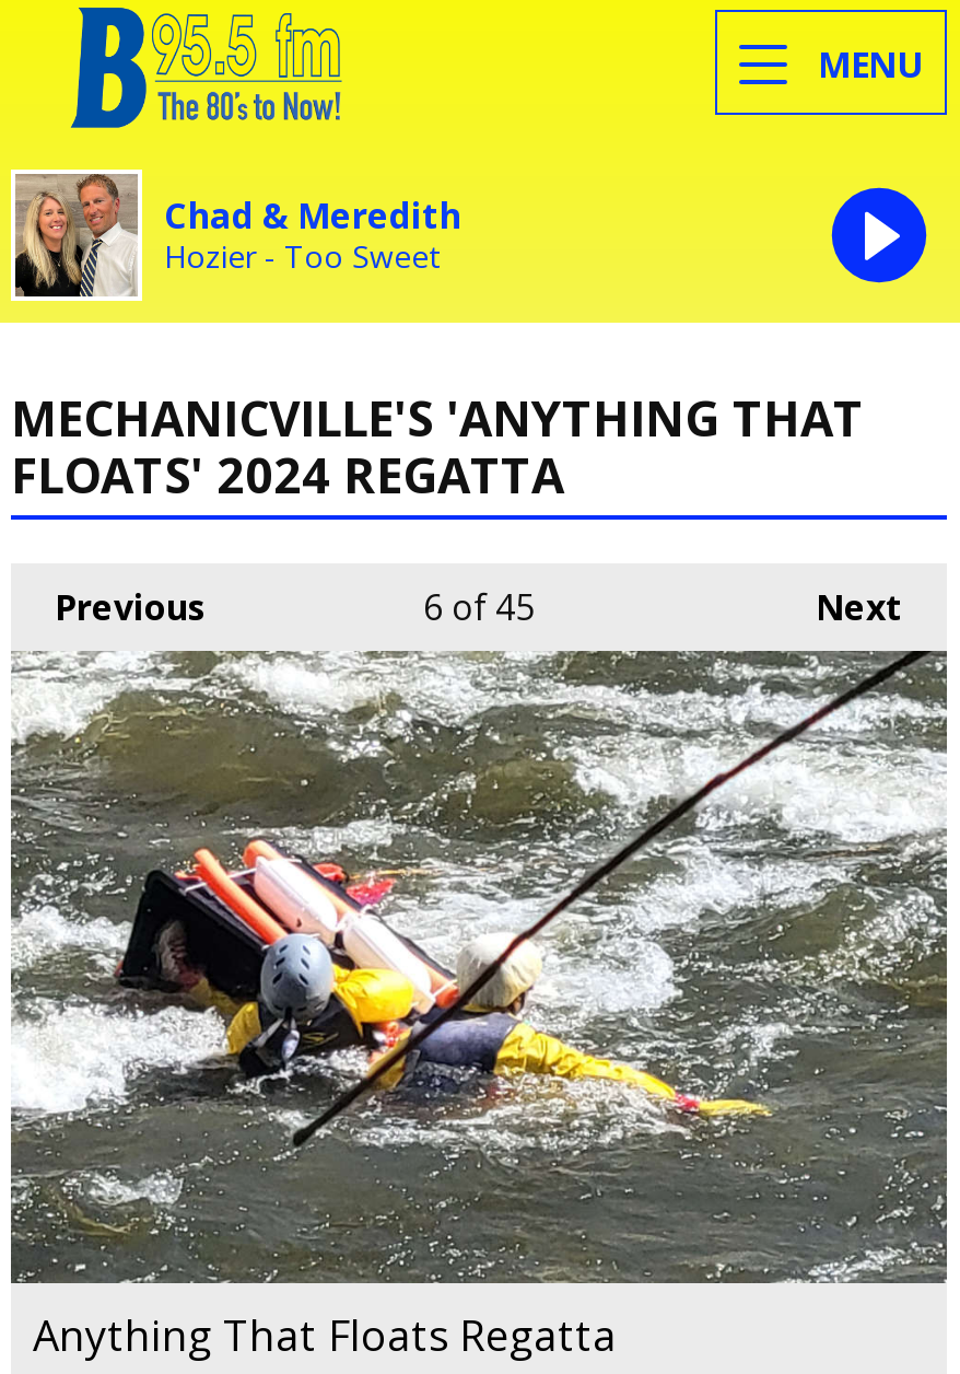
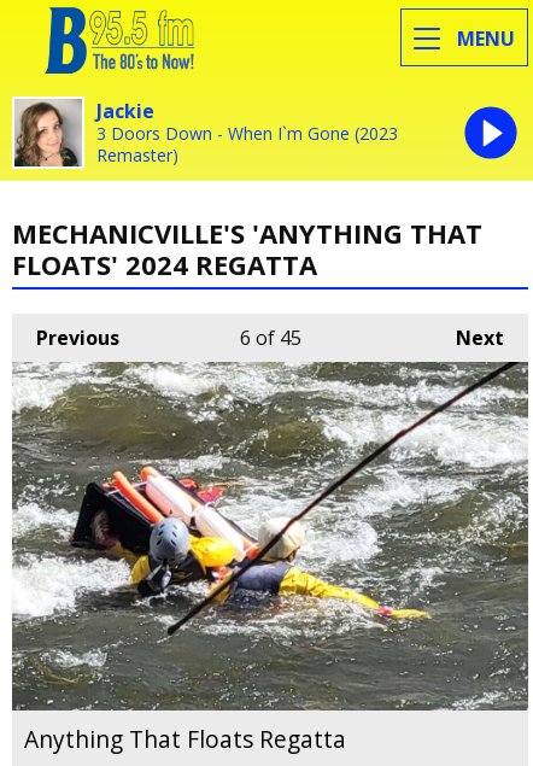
- [image]
- Chad & Meredith
- Hozier - Too Sweet
+ [image]
+ Jackie
+ 3 Doors Down - When I`m Gone (2023
+ Remaster)
